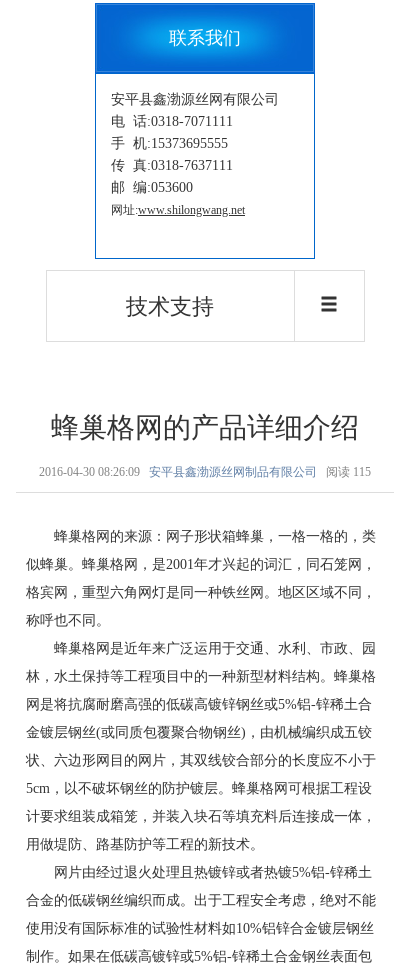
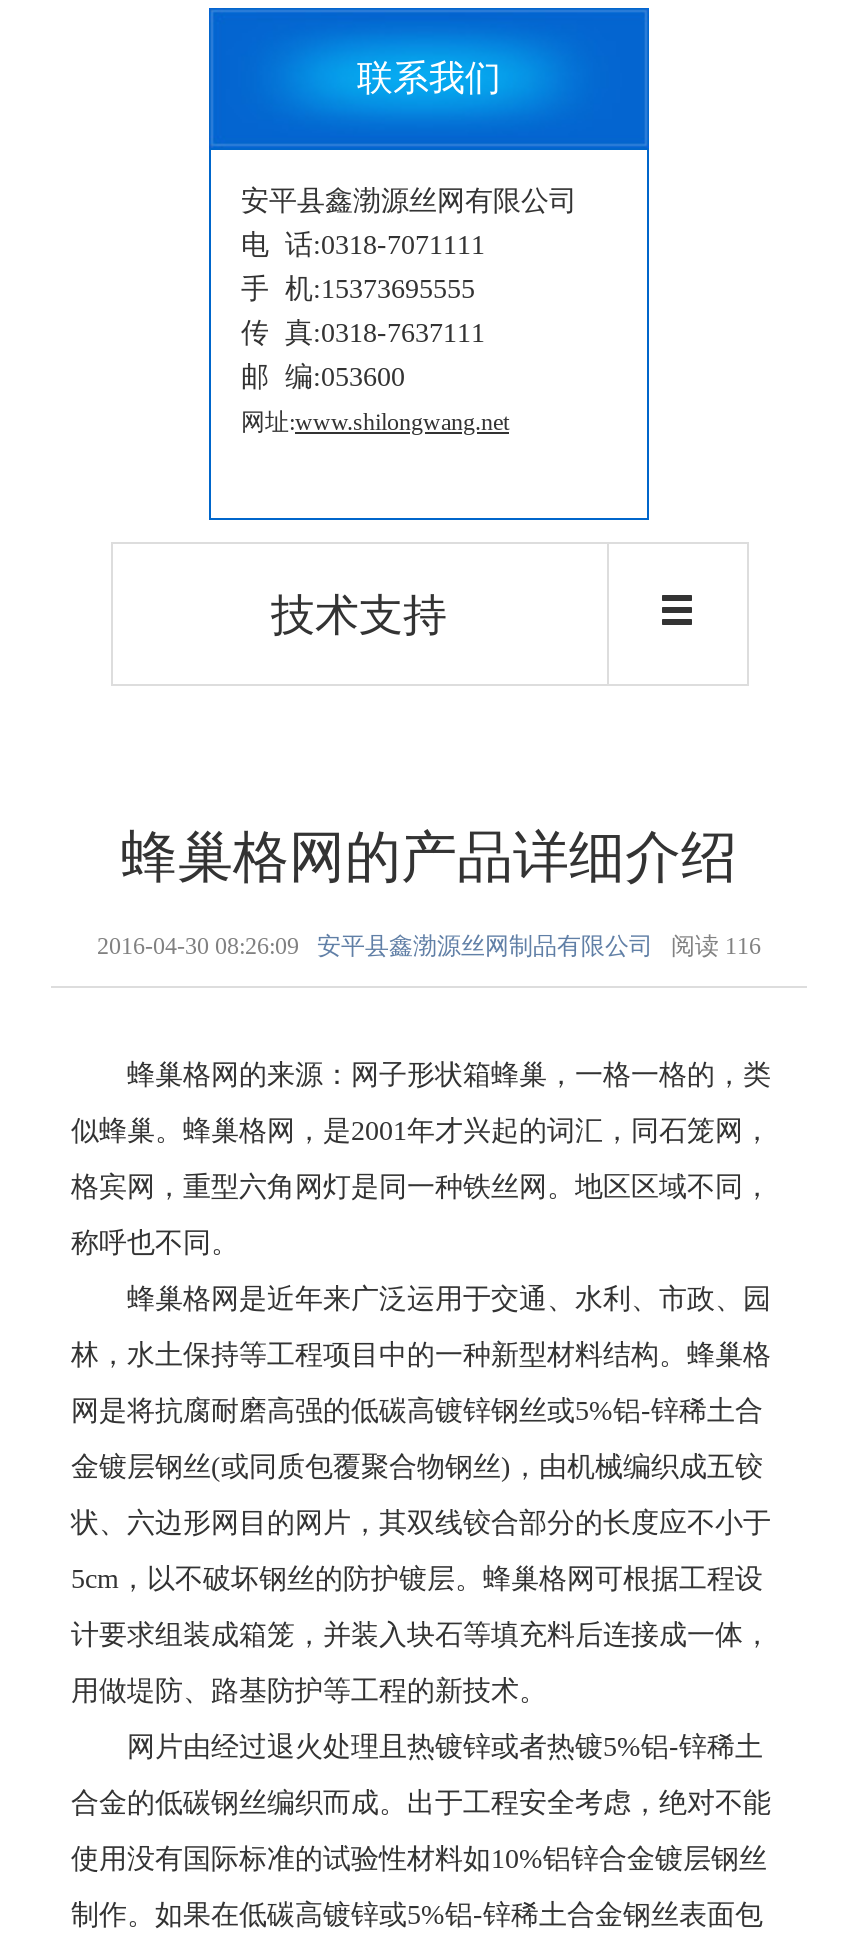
- 2016-04-30 08:26:09 安平县鑫渤源丝网制品有限公司 阅读115
+ 2016-04-30 08:26:09 安平县鑫渤源丝网制品有限公司 阅读116
